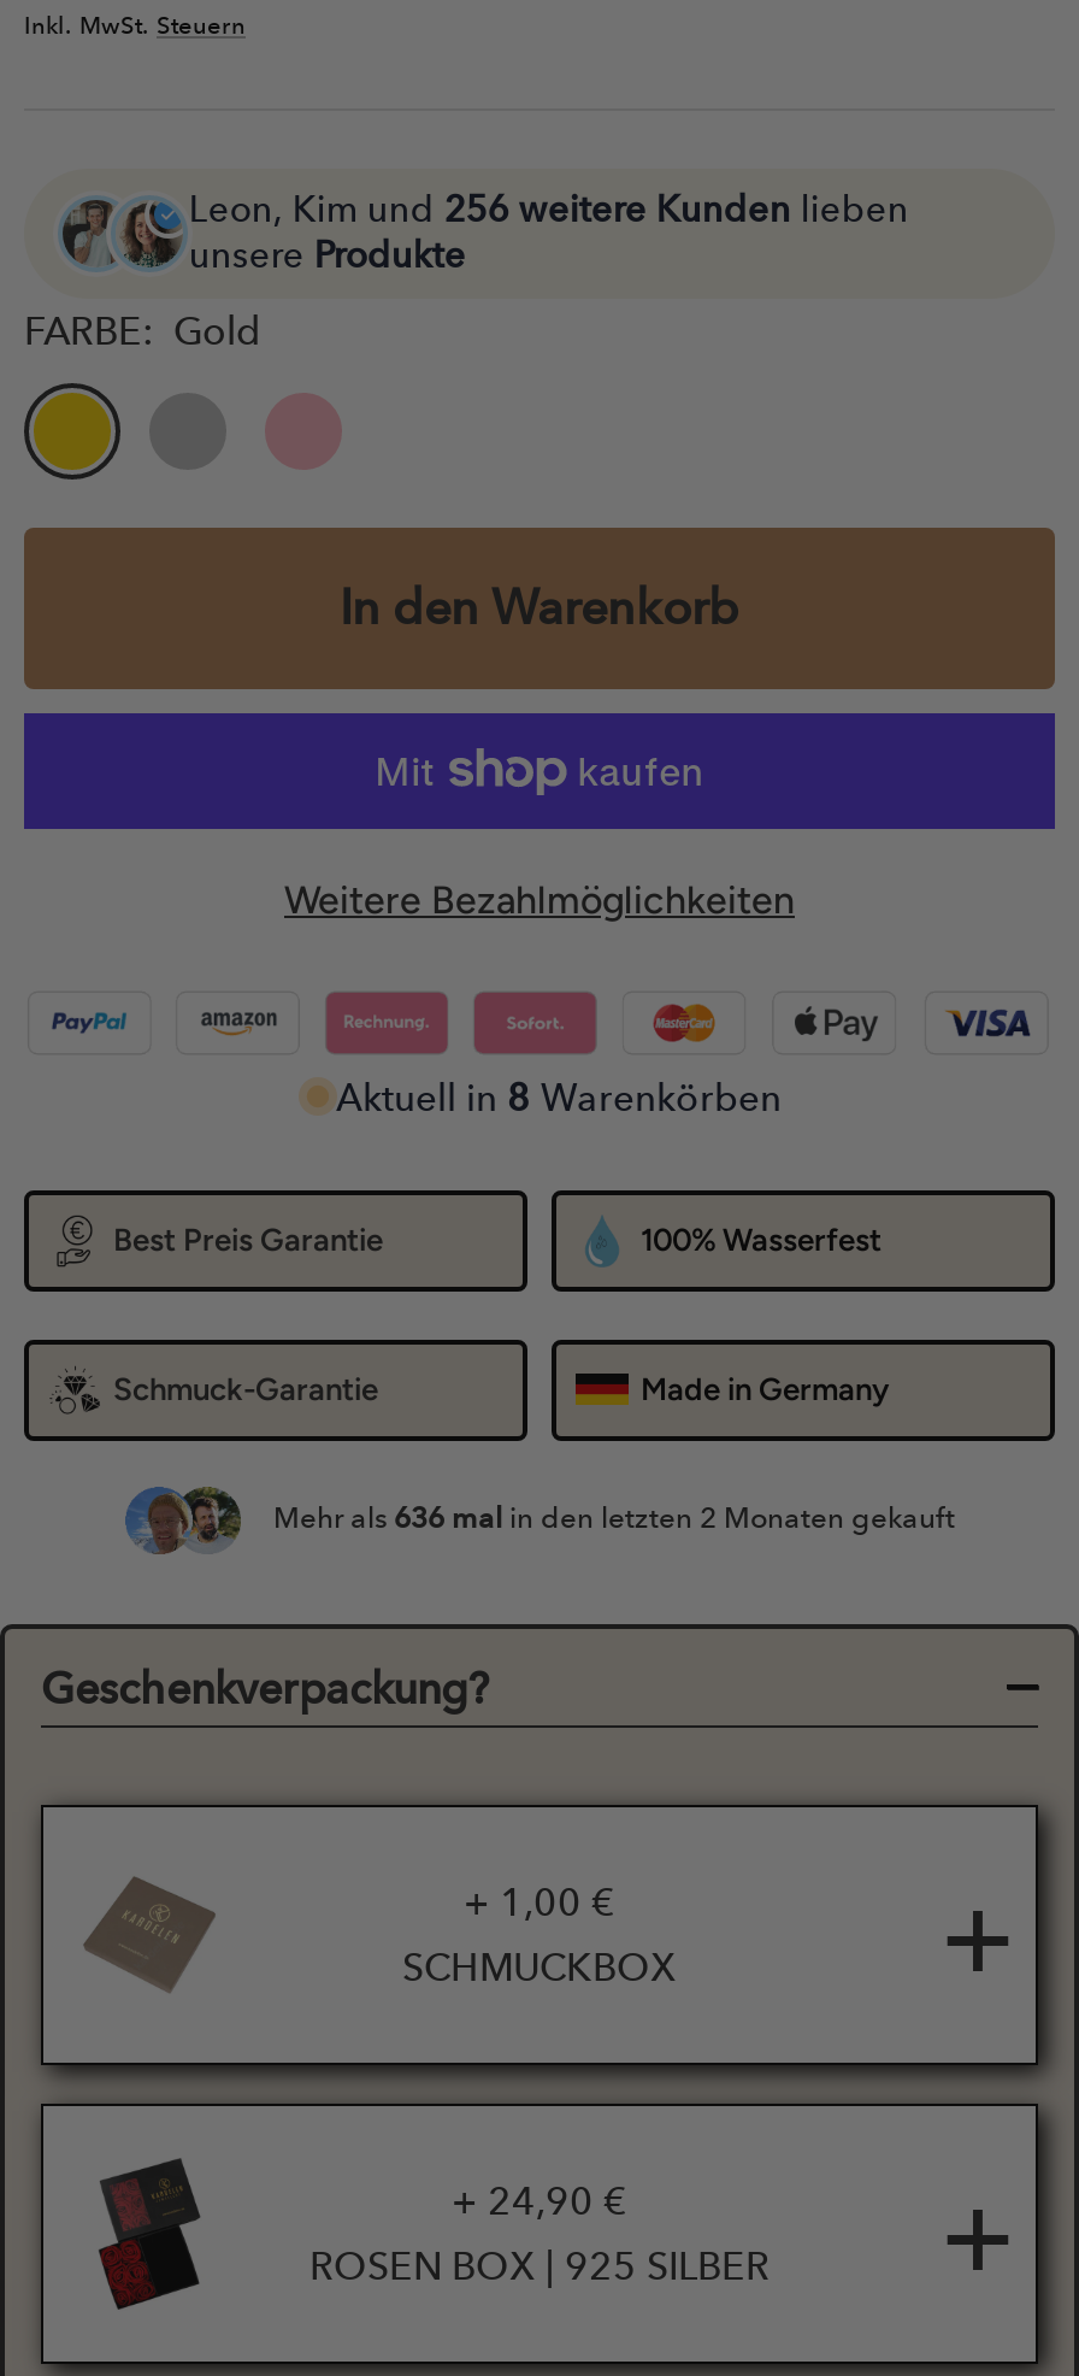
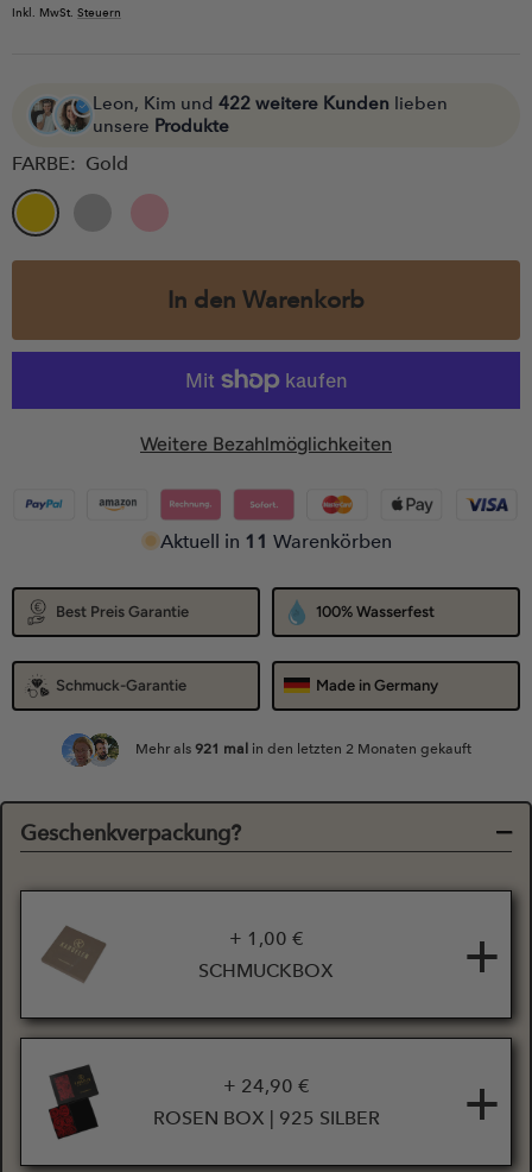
- Leon, Kim und 256 weitere Kunden lieben
+ Leon, Kim und 422 weitere Kunden lieben

- Aktuell in 8 Warenkörben
+ Aktuell in 11 Warenkörben

- Mehr als 636 mal in den letzten 2 Monaten gekauft
+ Mehr als 921 mal in den letzten 2 Monaten gekauft
